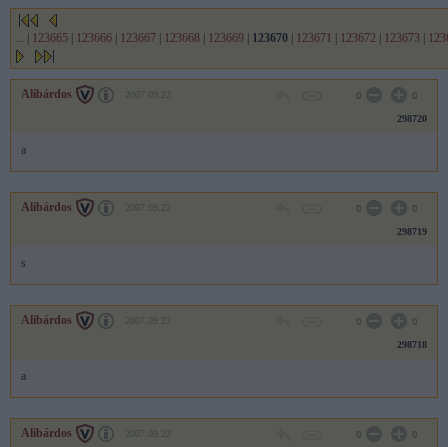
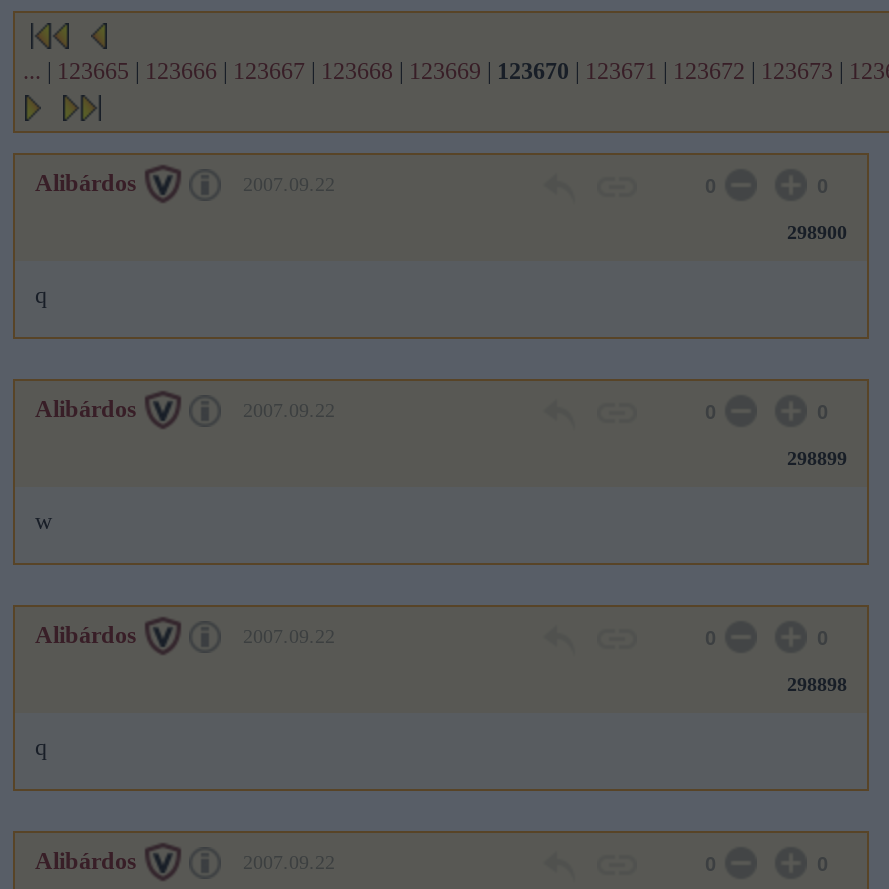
- 298720
+ 298900

- a
+ q

- 298719
+ 298899

- s
+ w

- 298718
+ 298898

- a
+ q
